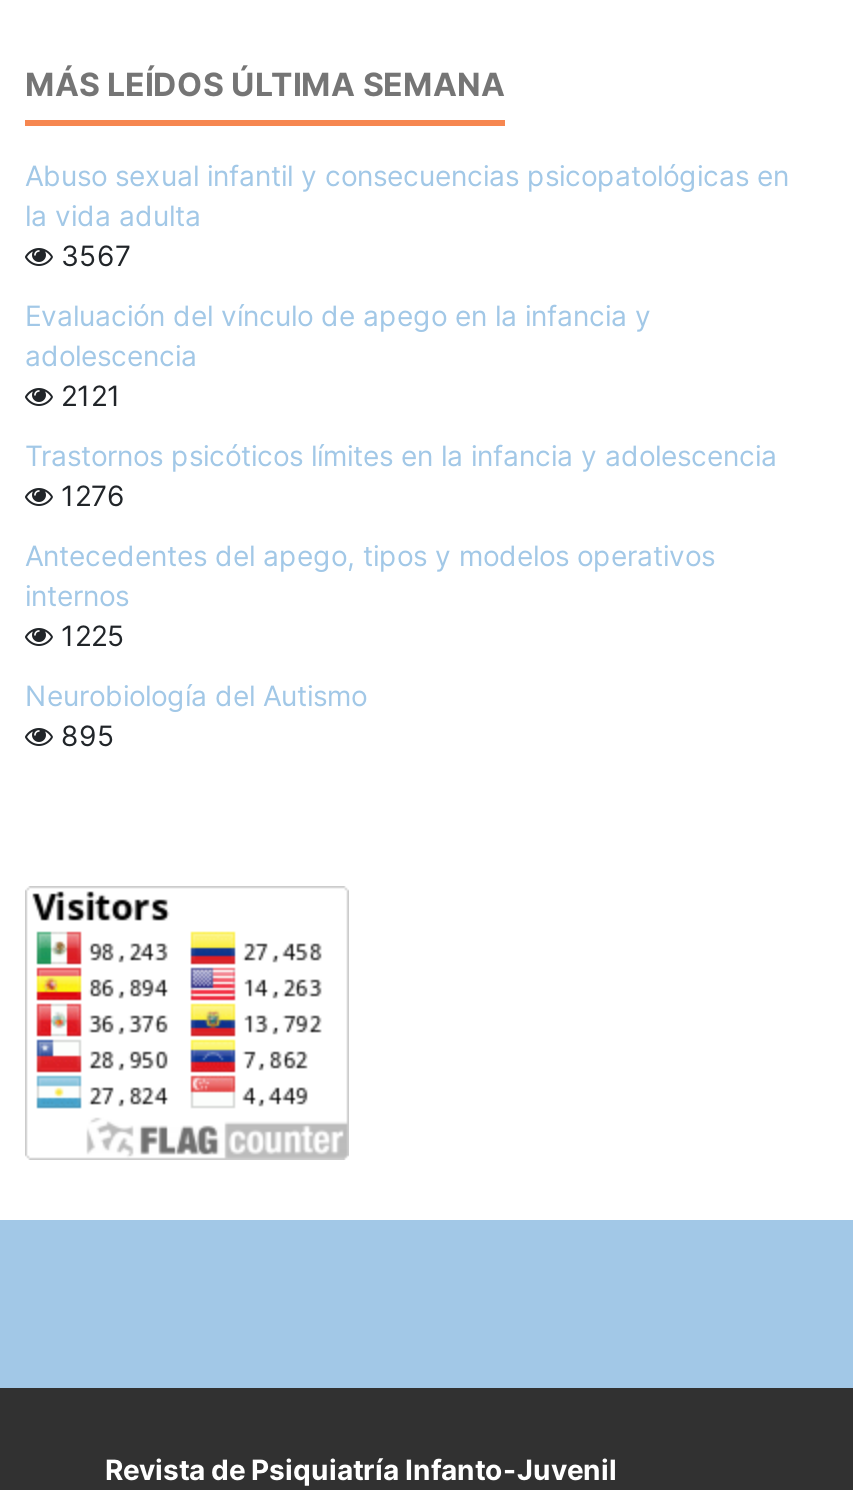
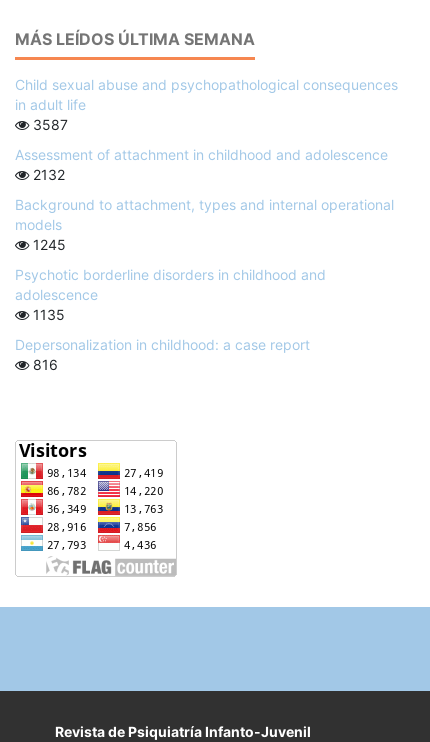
- Abuso sexual infantil y consecuencias psicopatológicas en
- la vida adulta
- 3567
+ Child sexual abuse and psychopathological consequences
+ in adult life
+ 3587

- Evaluación del vínculo de apego en la infancia y
- adolescencia
- 2121
+ Assessment of attachment in childhood and adolescence
+ 2132

- Trastornos psicóticos límites en la infancia y adolescencia
- 1276
+ Background to attachment, types and internal operational
+ models
+ 1245

- Antecedentes del apego, tipos y modelos operativos
- internos
- 1225
+ Psychotic borderline disorders in childhood and
+ adolescence
+ 1135

- Neurobiología del Autismo
- 895
+ Depersonalization in childhood: a case report
+ 816
